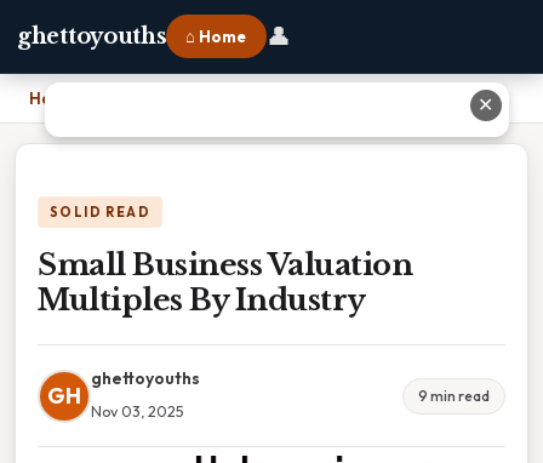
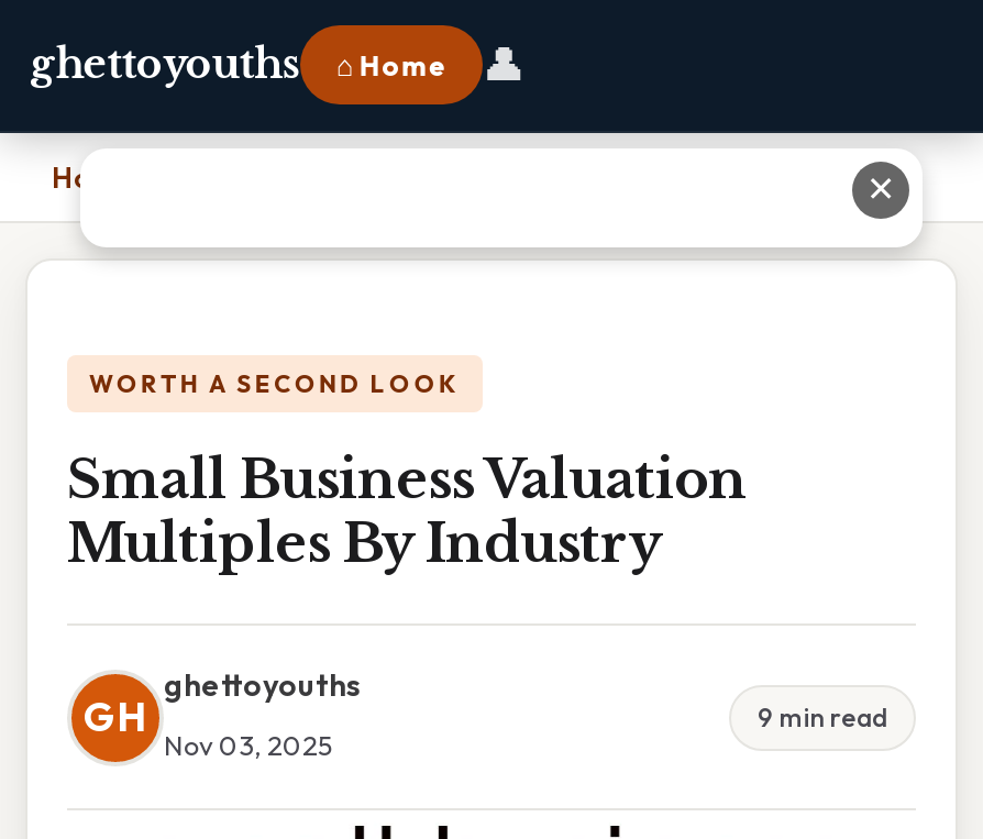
- SOLID READ
+ WORTH A SECOND LOOK
